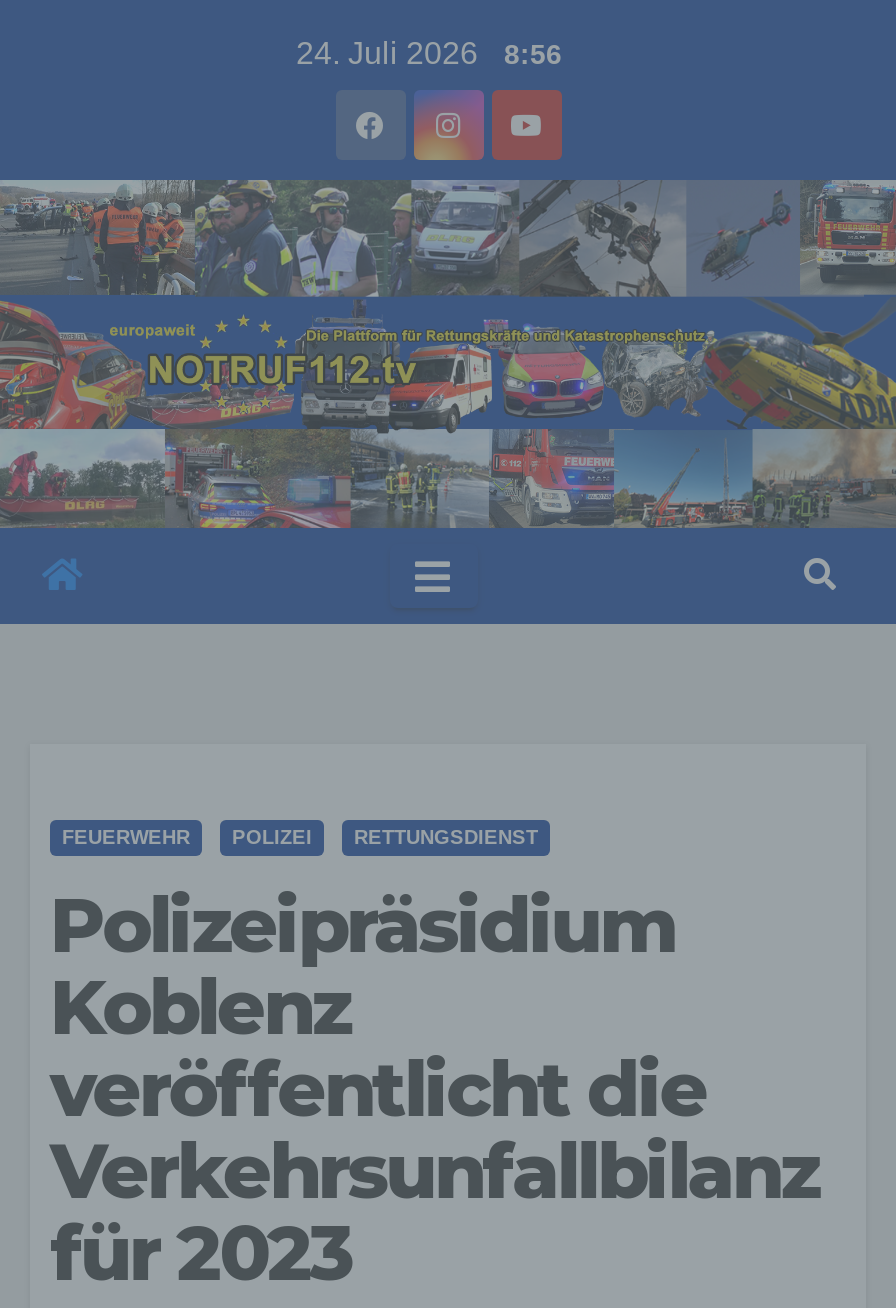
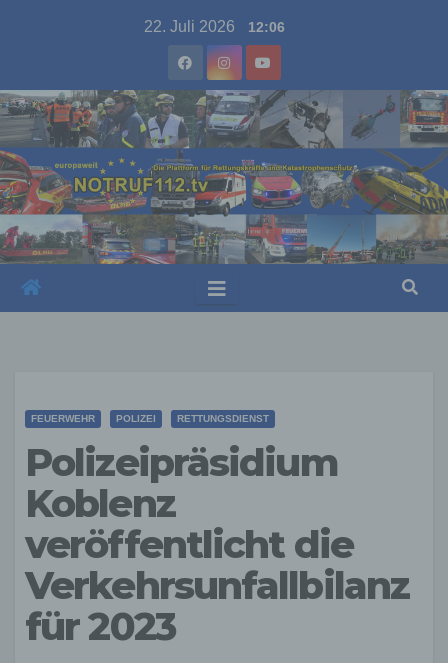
- 24. Juli 2026 8:56
+ 22. Juli 2026 12:06
